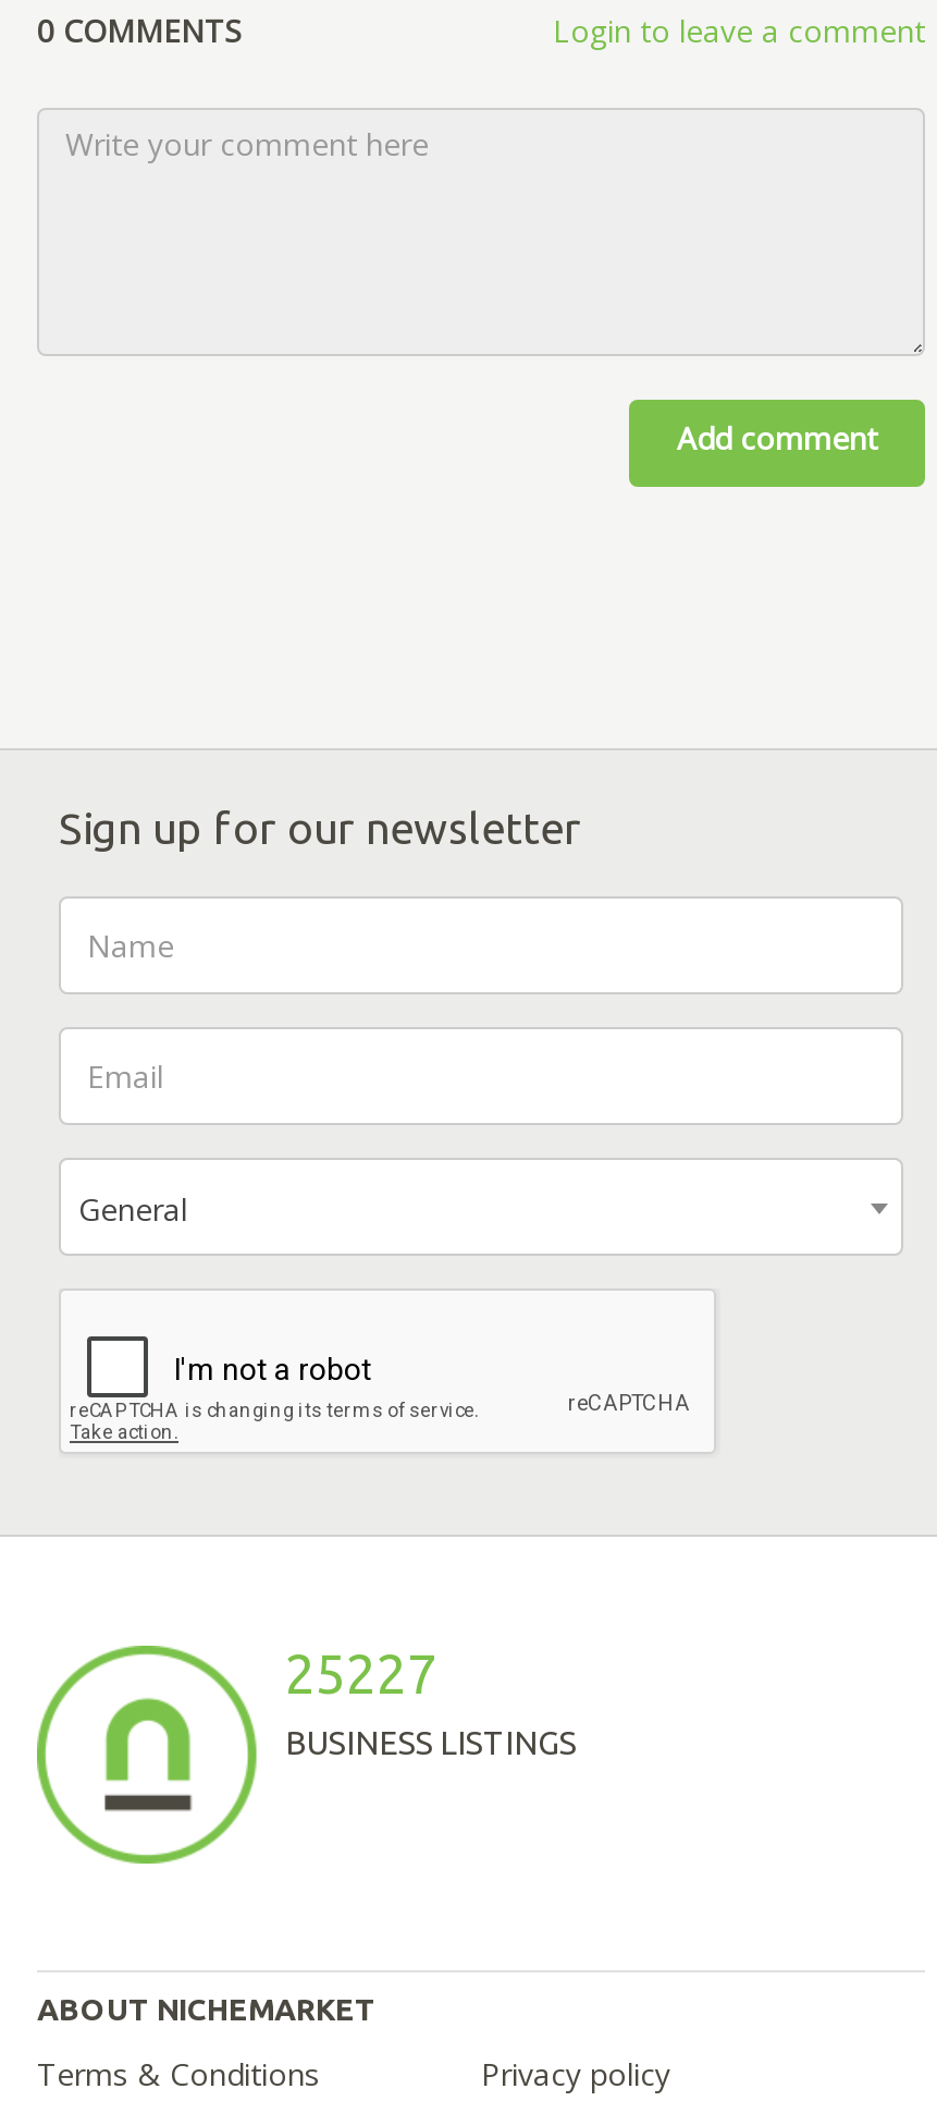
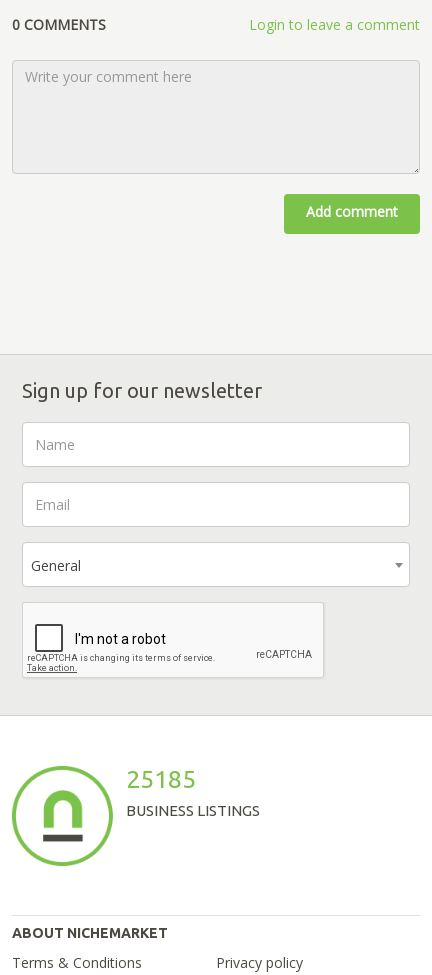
- 25227
+ 25185
